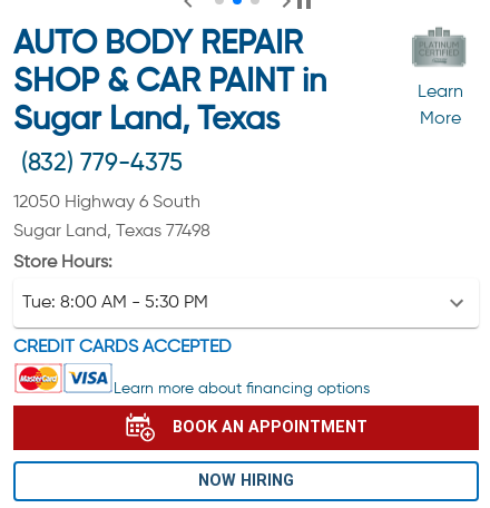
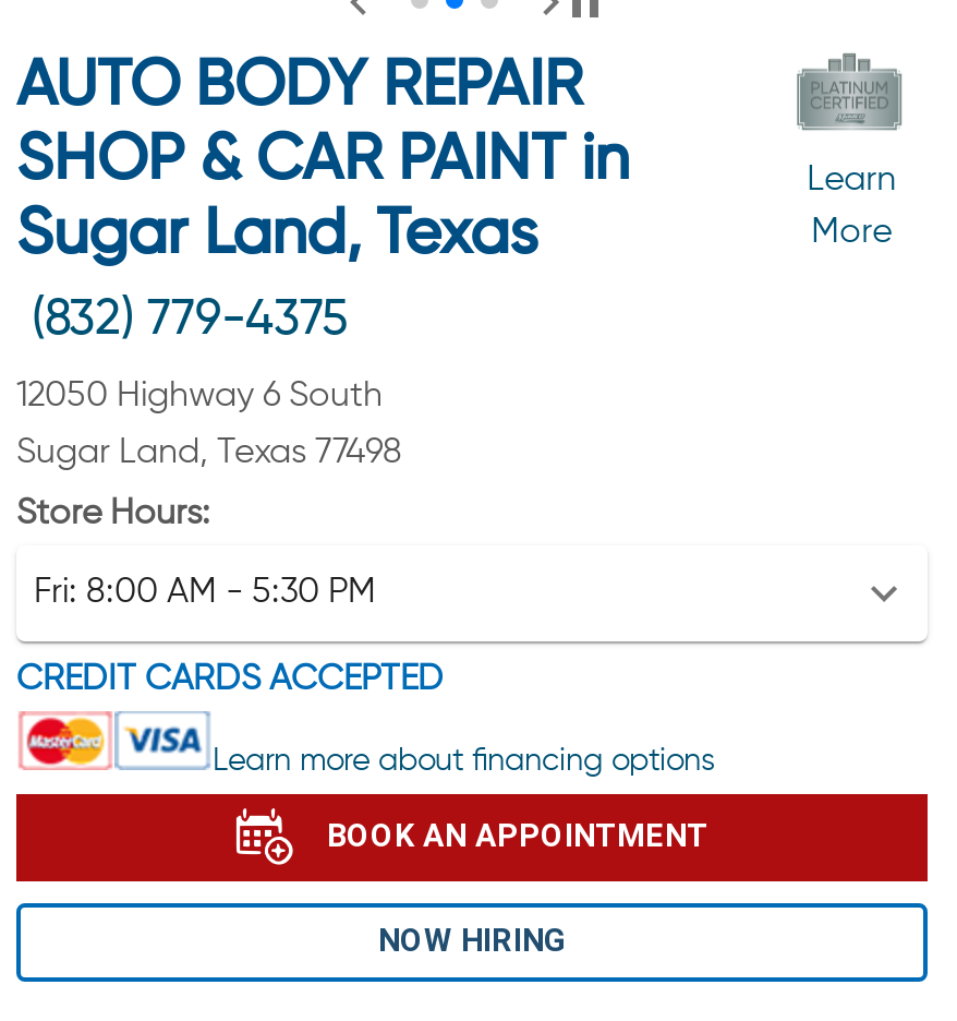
- Tue: 8:00 AM - 5:30 PM
+ Fri: 8:00 AM - 5:30 PM
